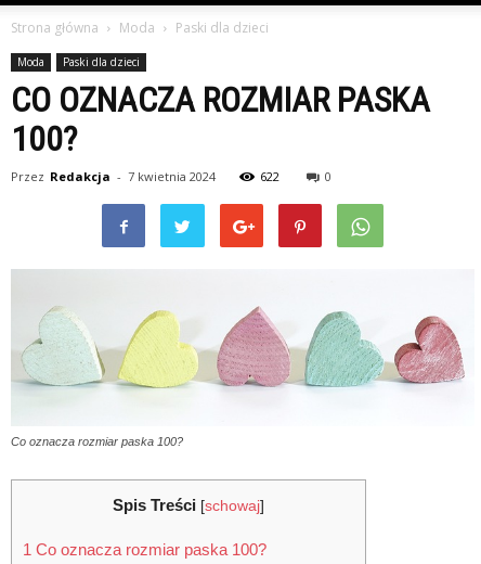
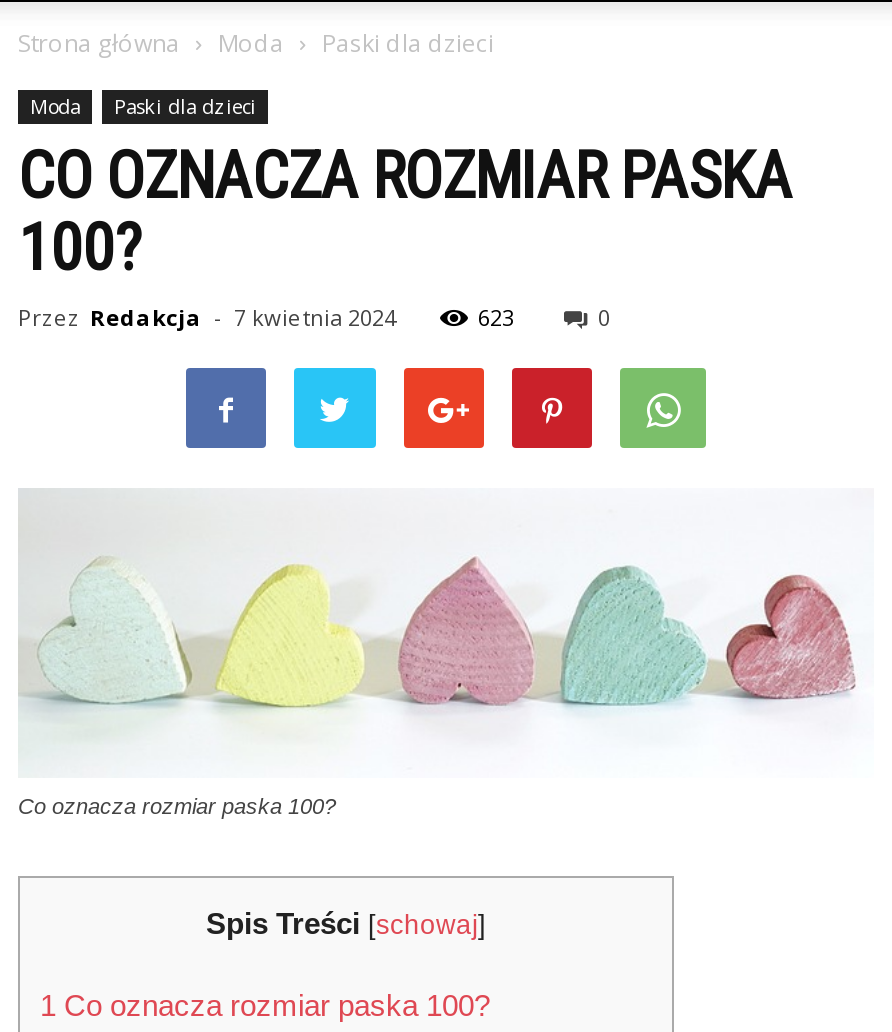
- 622
+ 623
